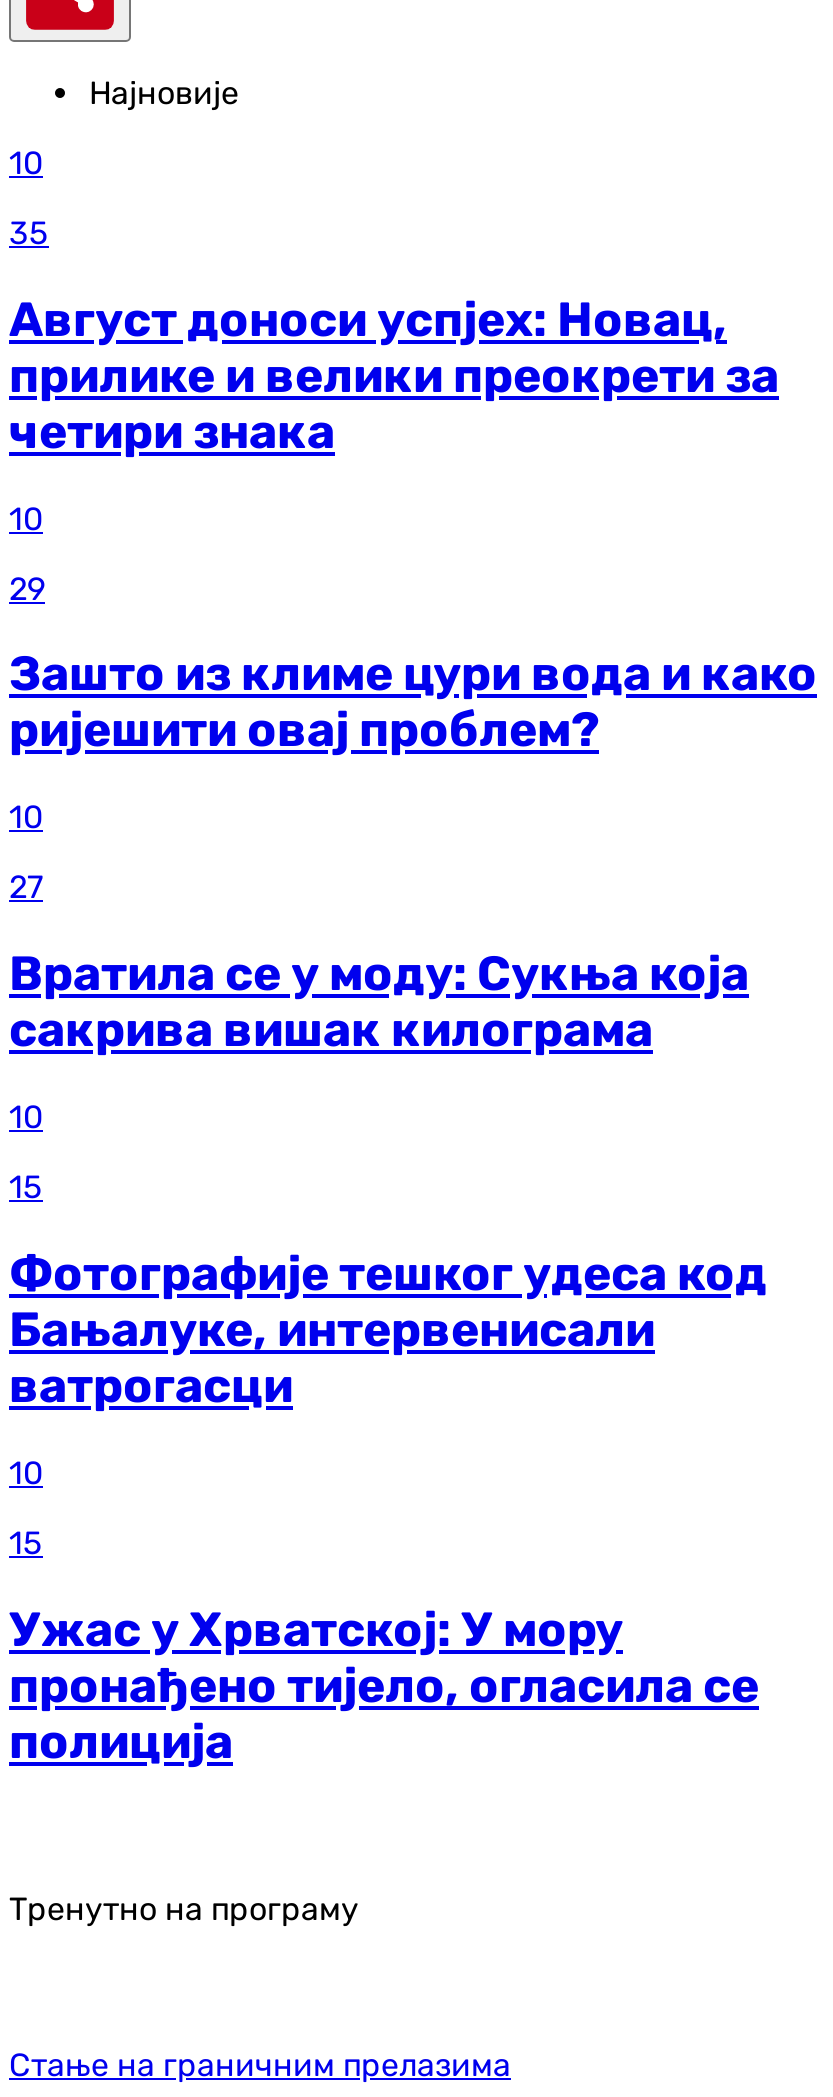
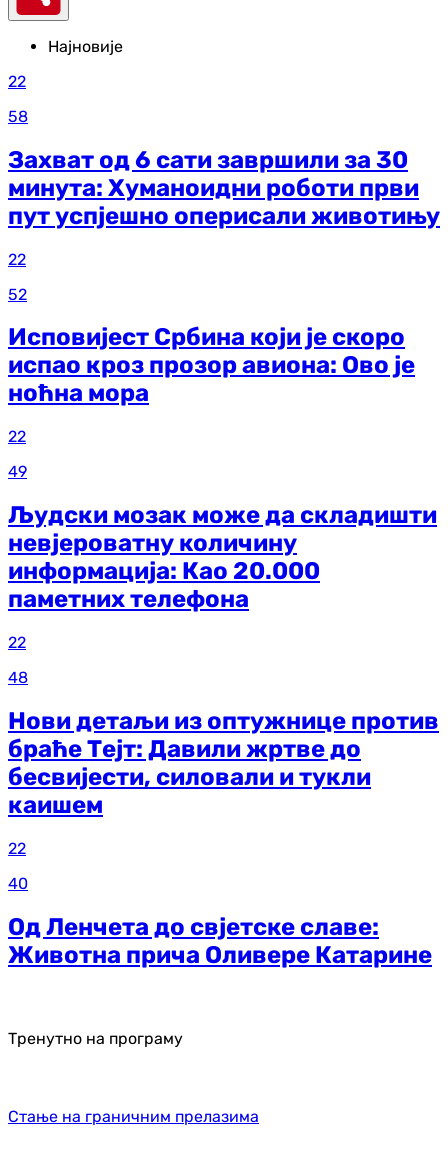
- 10
+ 22

- 35
+ 58

- Август доноси успјех: Новац,
- прилике и велики преокрети за
- четири знака
+ Захват од 6 сати завршили за 30
+ минута: Хуманоидни роботи први
+ пут успјешно оперисали животињу

- 10
+ 22

- 29
+ 52

- Зашто из климе цури вода и како
- ријешити овај проблем?
+ Исповијест Србина који је скоро
+ испао кроз прозор авиона: Ово је
+ ноћна мора

- 10
+ 22

- 27
+ 49

- Вратила се у моду: Сукња која
- сакрива вишак килограма
+ Људски мозак може да складишти
+ невјероватну количину
+ информација: Као 20.000
+ паметних телефона

- 10
+ 22

- 15
+ 48

- Фотографије тешког удеса код
- Бањалуке, интервенисали
- ватрогасци
+ Нови детаљи из оптужнице против
+ браће Тејт: Давили жртве до
+ бесвијести, силовали и тукли
+ каишем

- 10
+ 22

- 15
+ 40

- Ужас у Хрватској: У мору
- пронађено тијело, огласила се
- полиција
+ Од Ленчета до свјетске славе:
+ Животна прича Оливере Катарине
